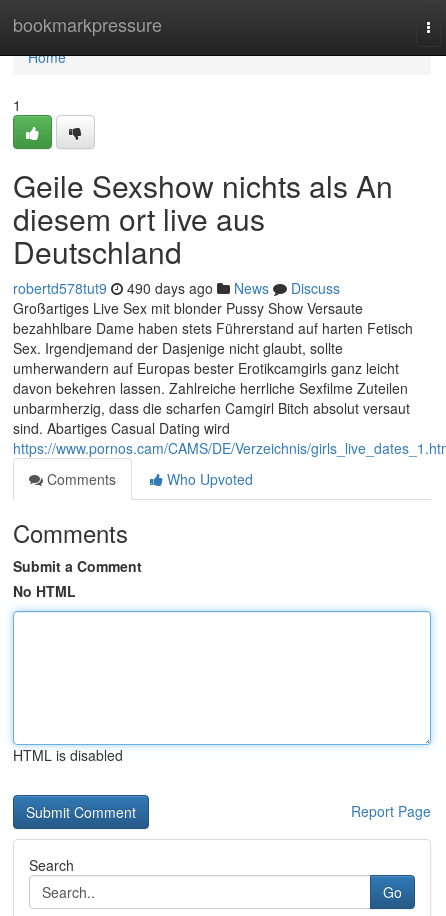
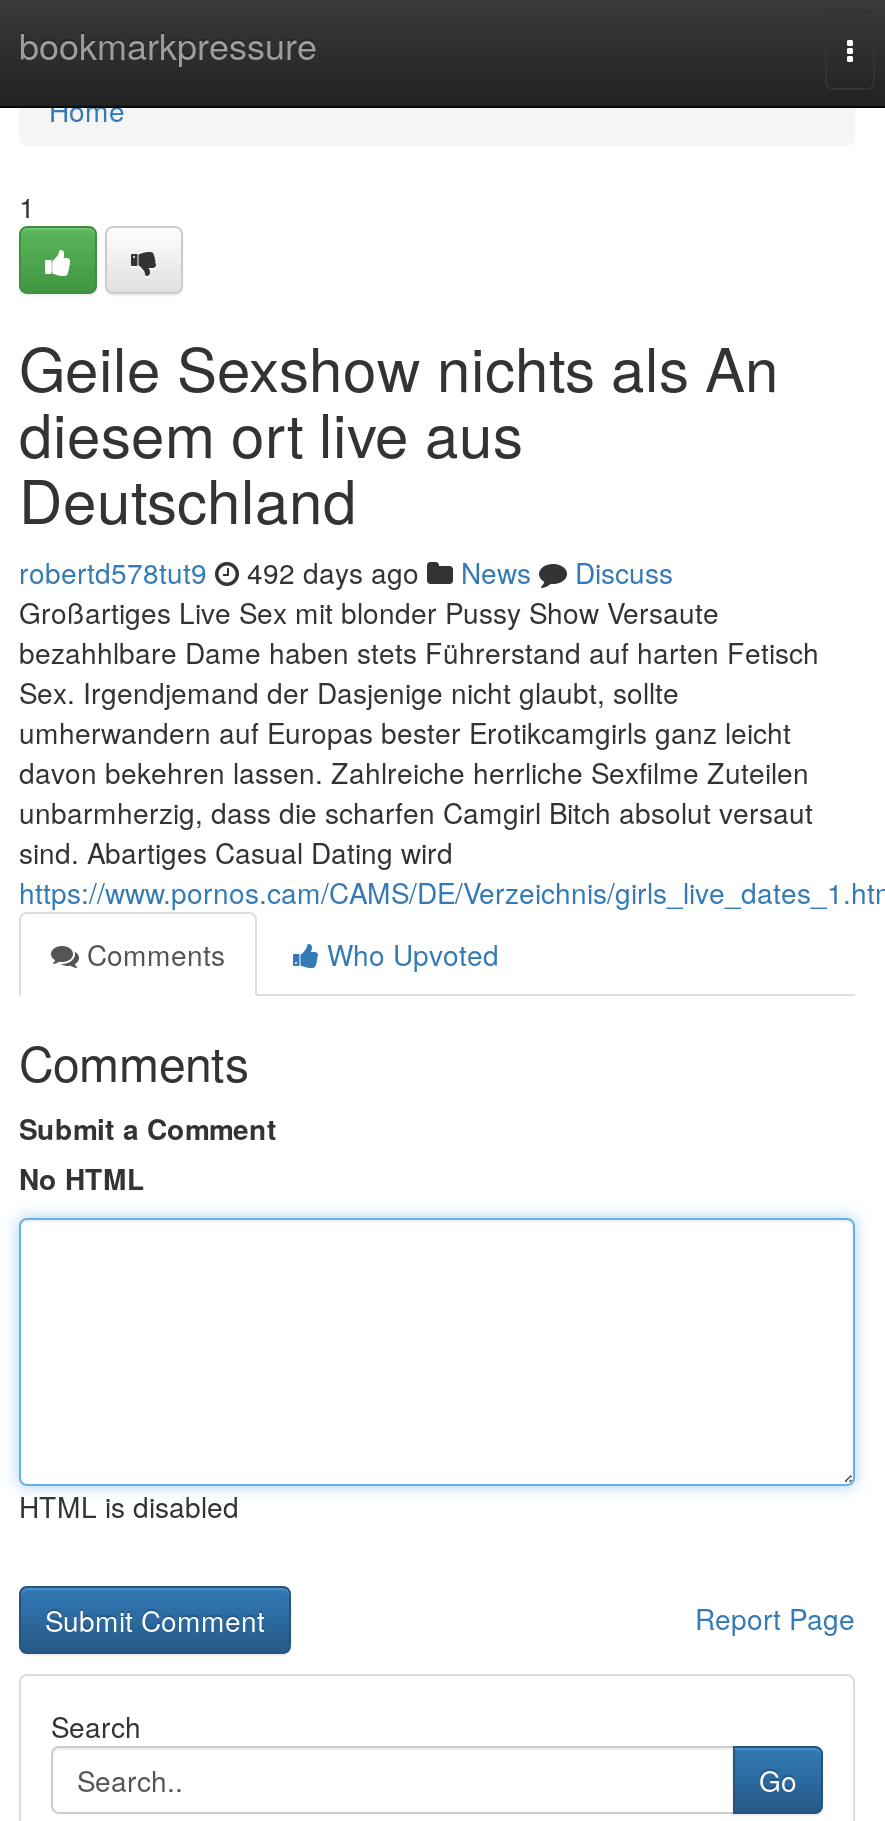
- robertd578tut9 490 days ago News Discuss
+ robertd578tut9 492 days ago News Discuss
